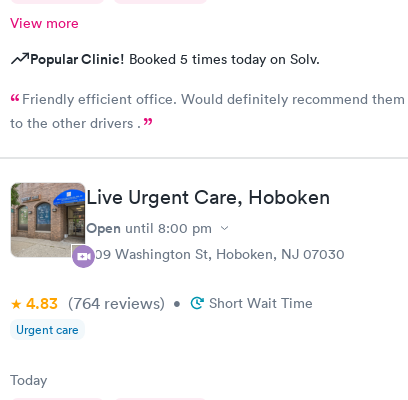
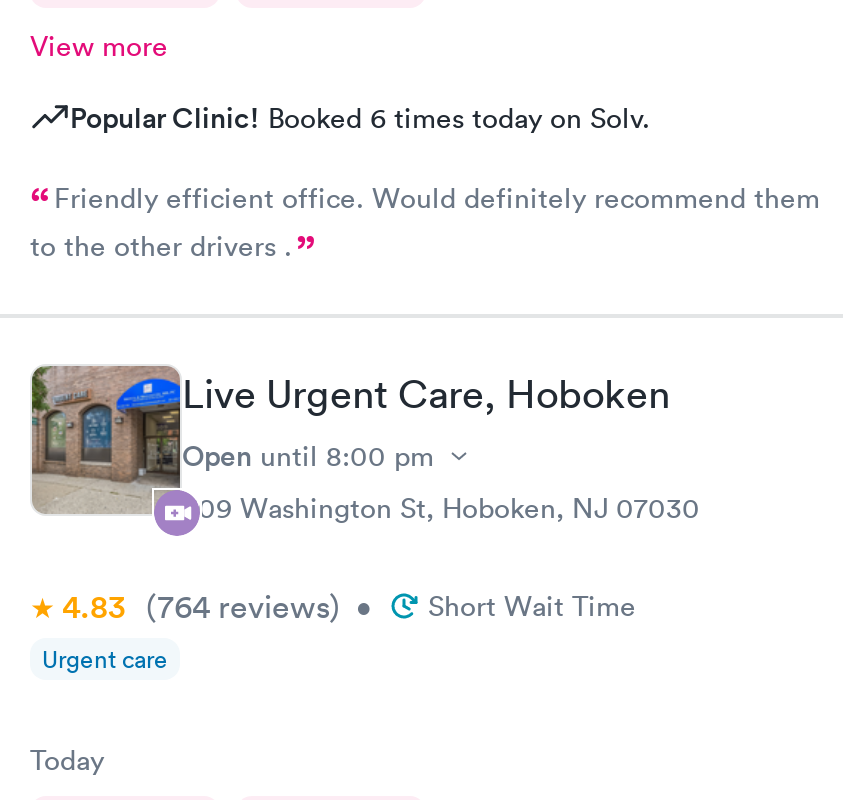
- Popular Clinic! Booked 5 times today on Solv.
+ Popular Clinic! Booked 6 times today on Solv.
